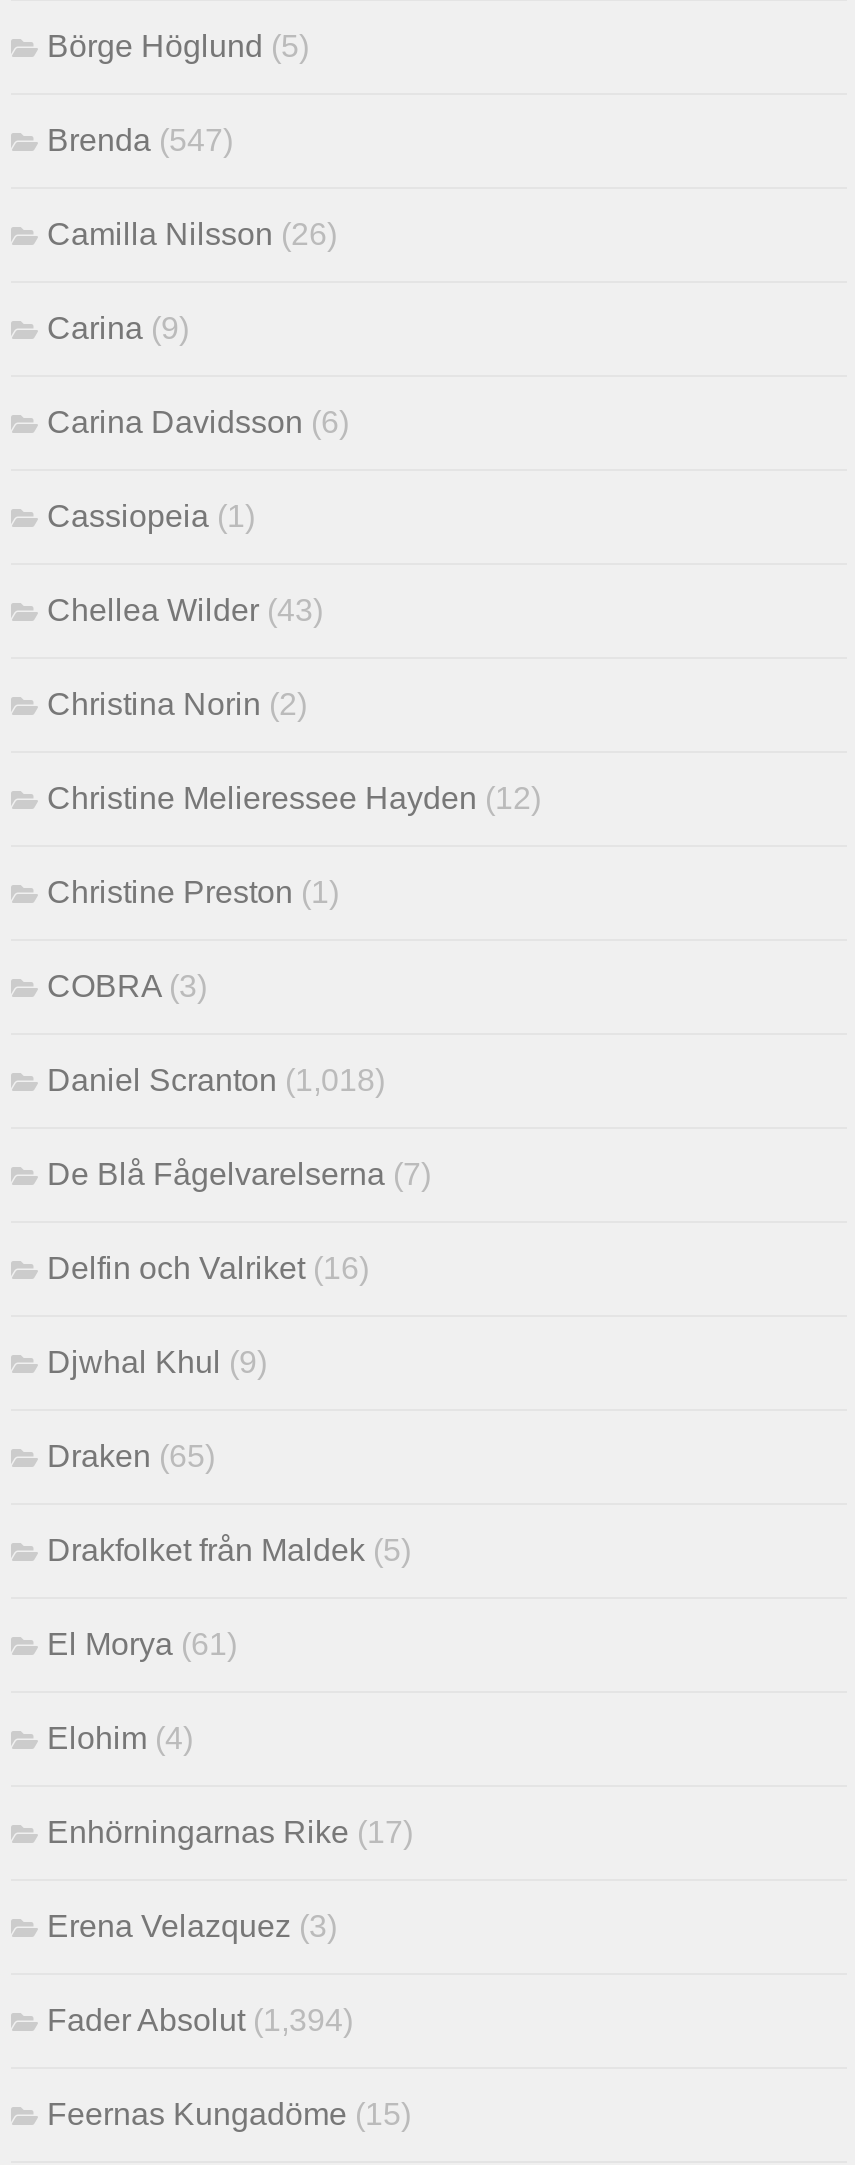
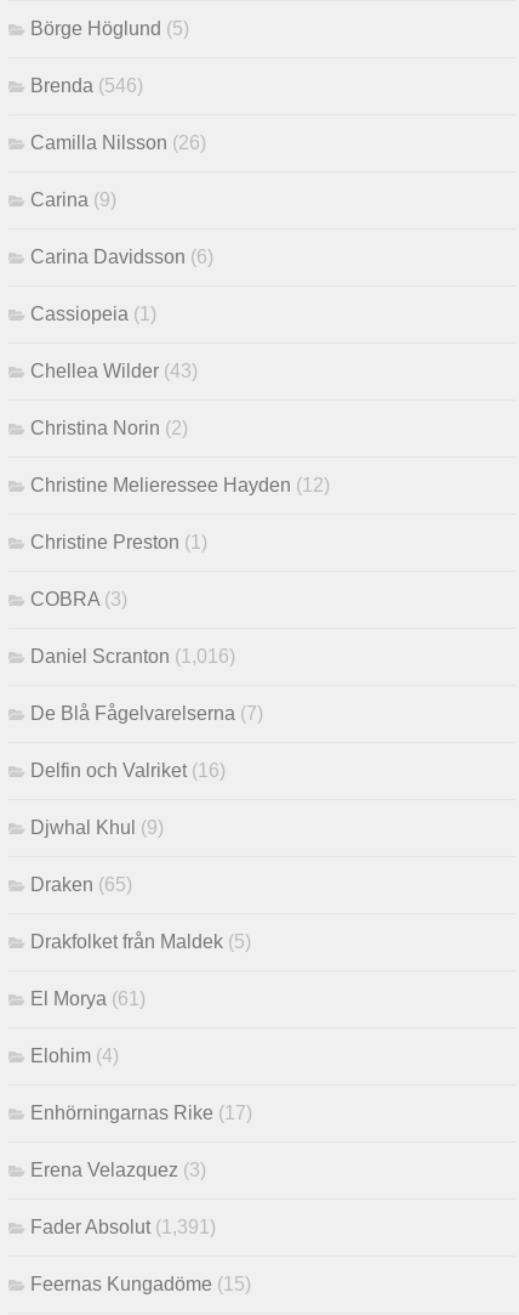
- Brenda (547)
+ Brenda (546)

- Daniel Scranton (1,018)
+ Daniel Scranton (1,016)

- Fader Absolut (1,394)
+ Fader Absolut (1,391)
